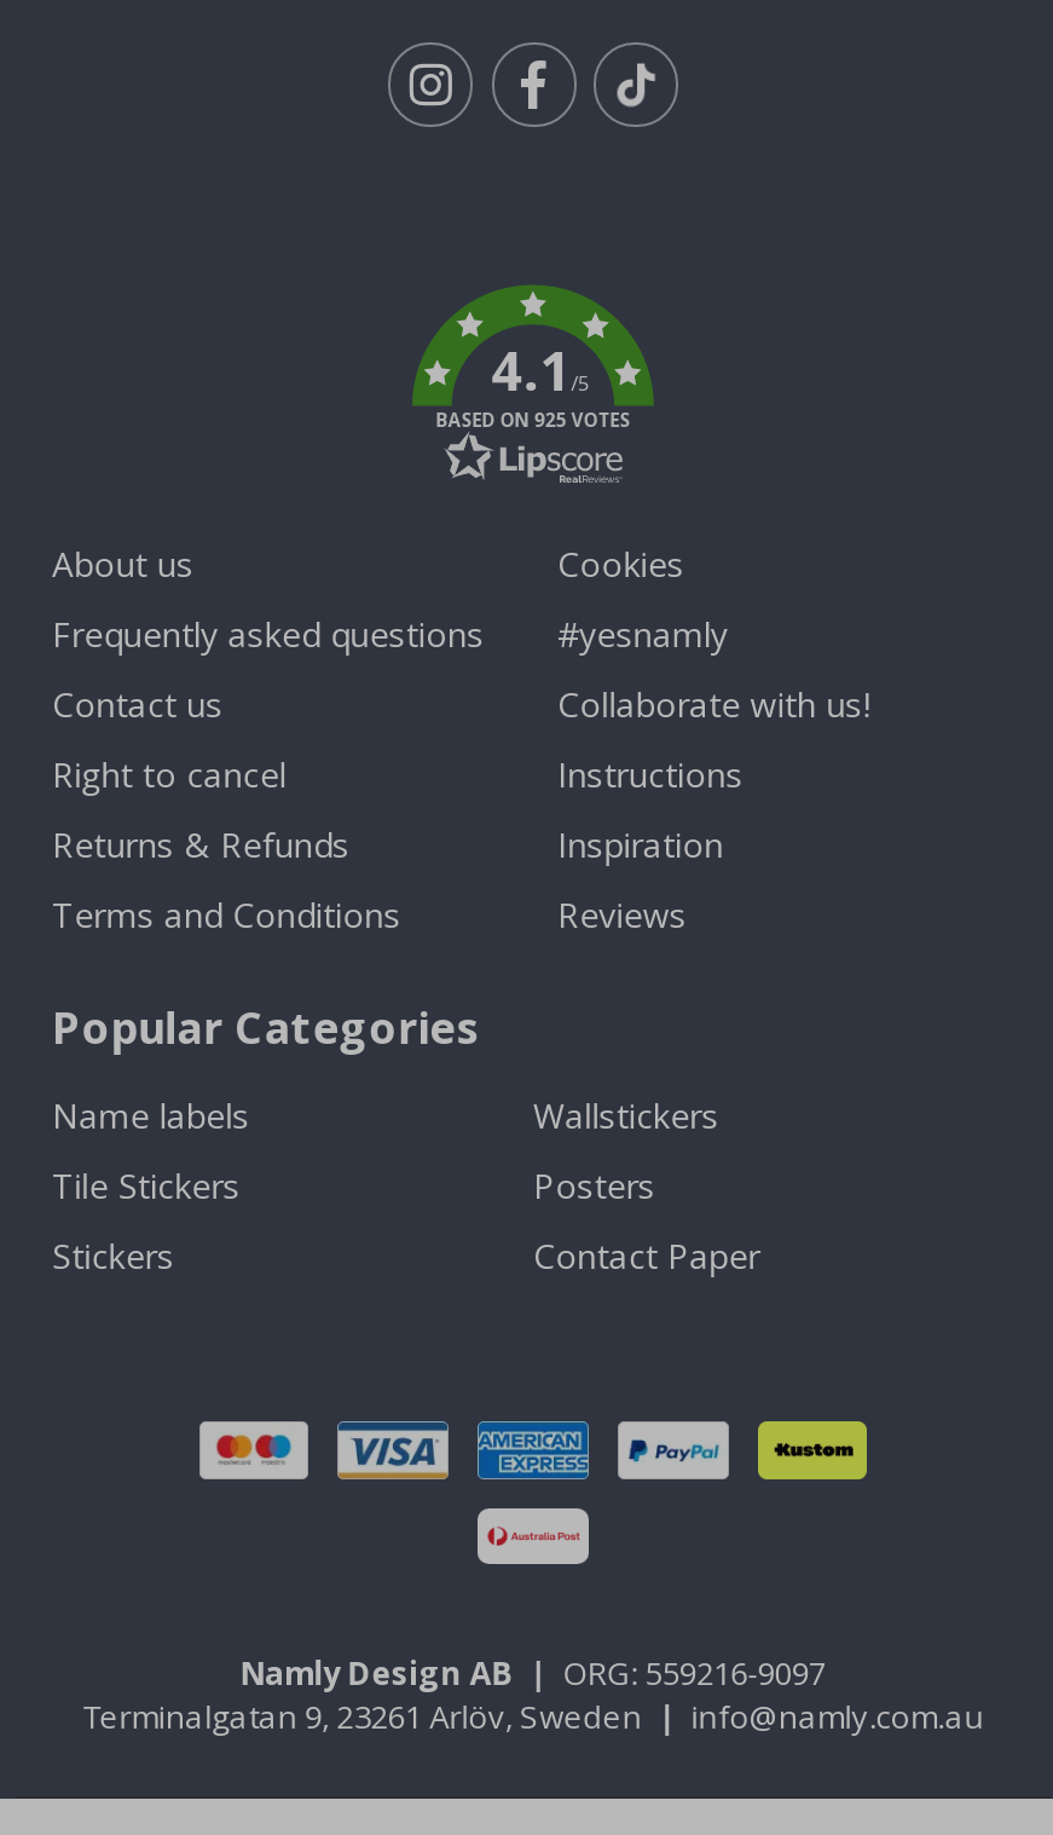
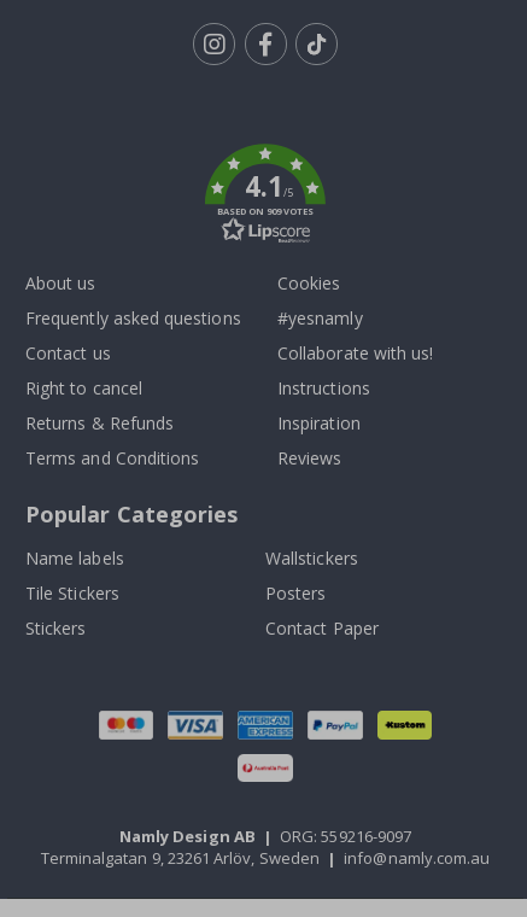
- BASED ON 925 VOTES
+ BASED ON 909 VOTES
